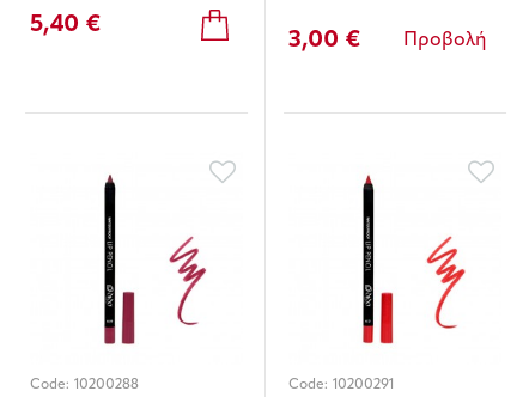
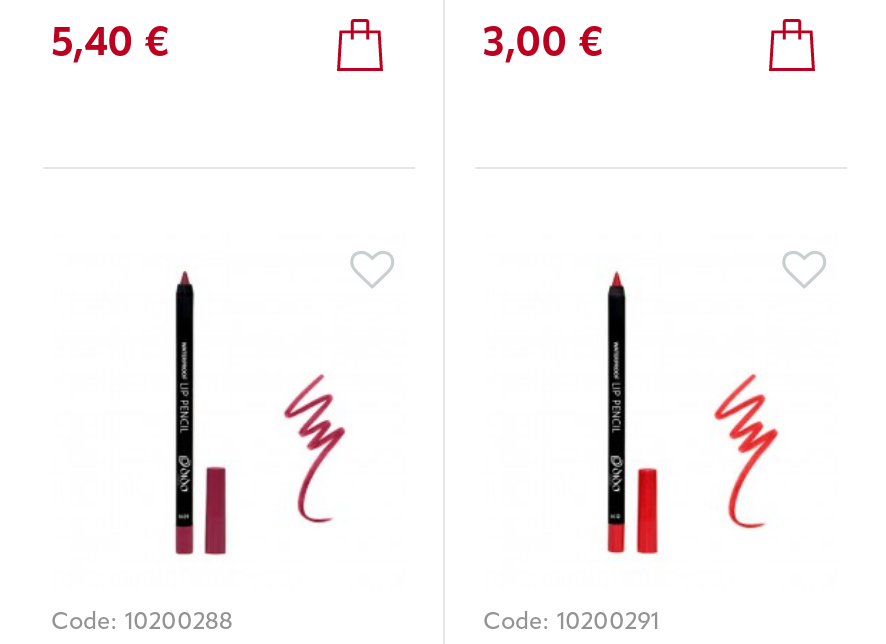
- Προβολή
